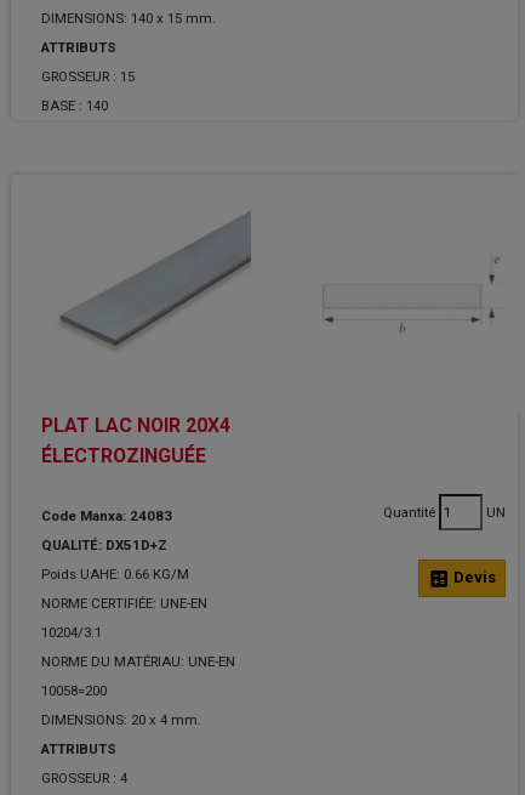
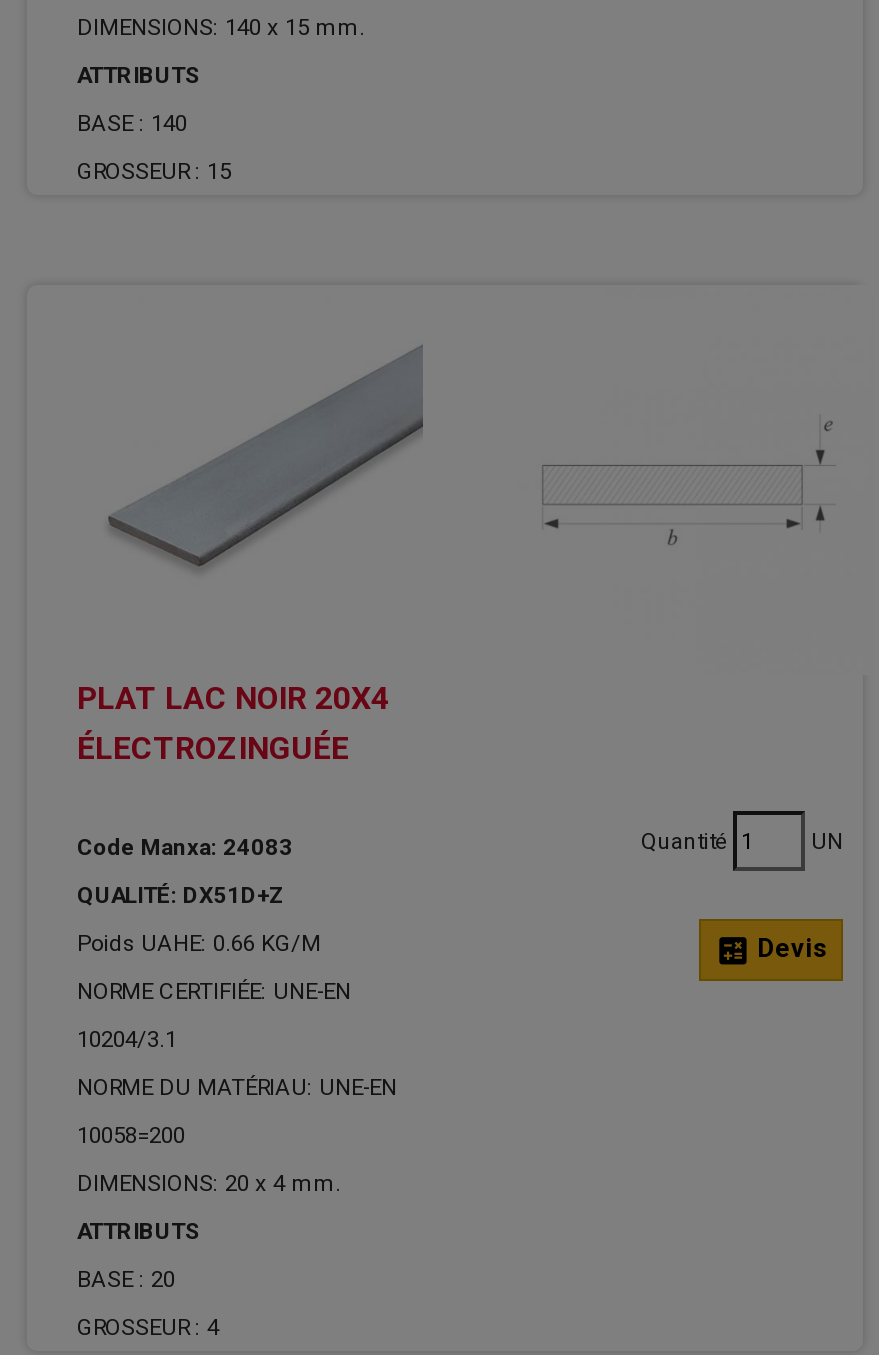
+ BASE : 140

- BASE : 140

+ BASE : 20
